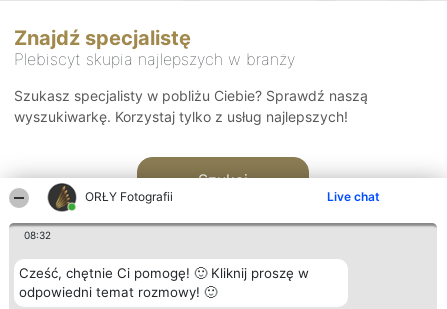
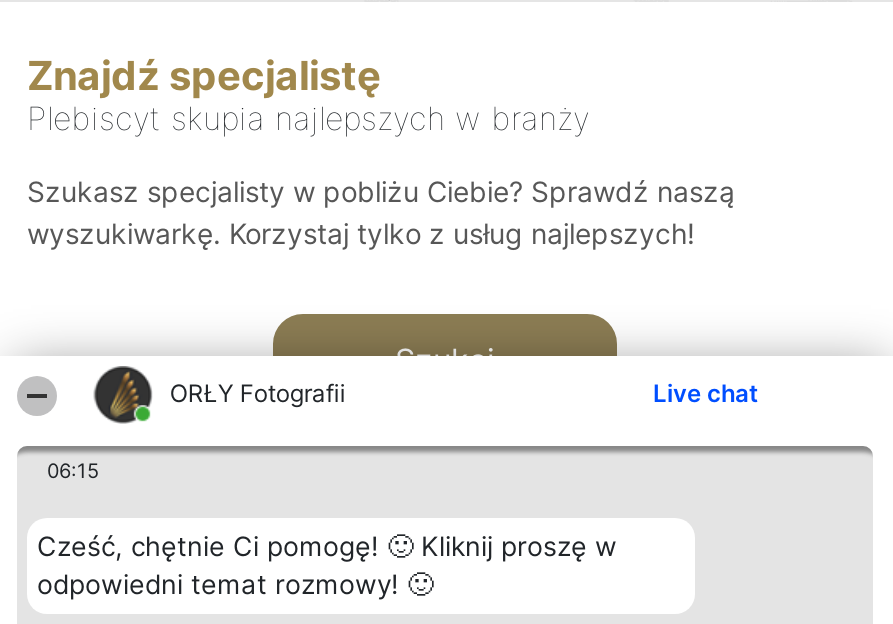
- 08:32
+ 06:15
